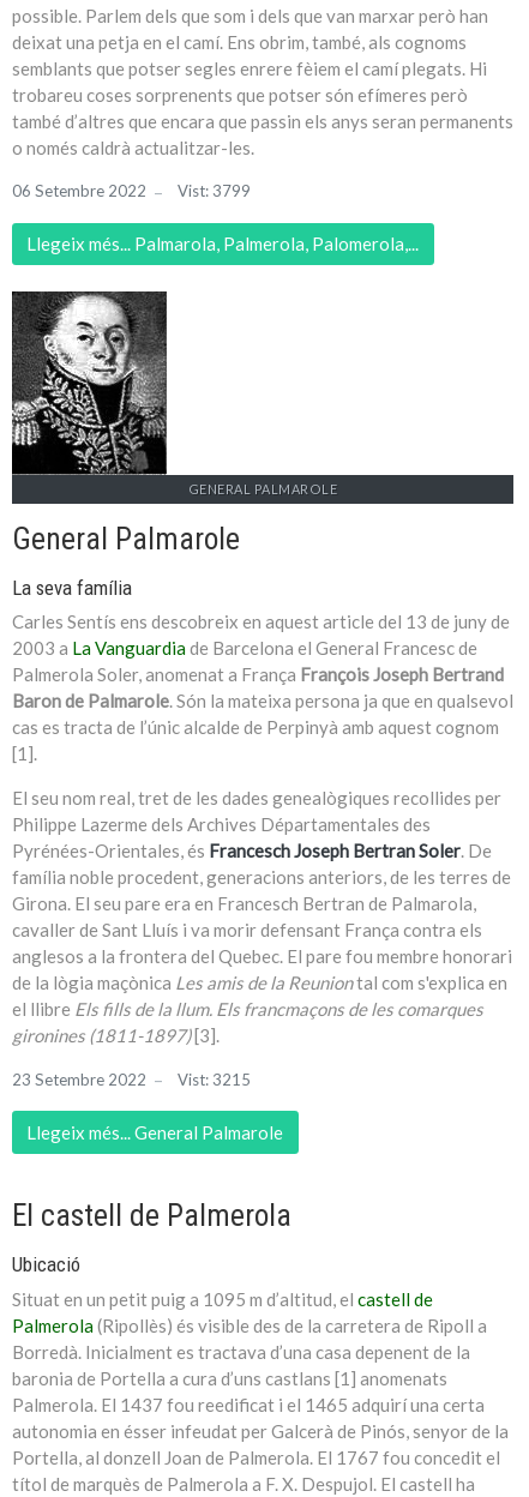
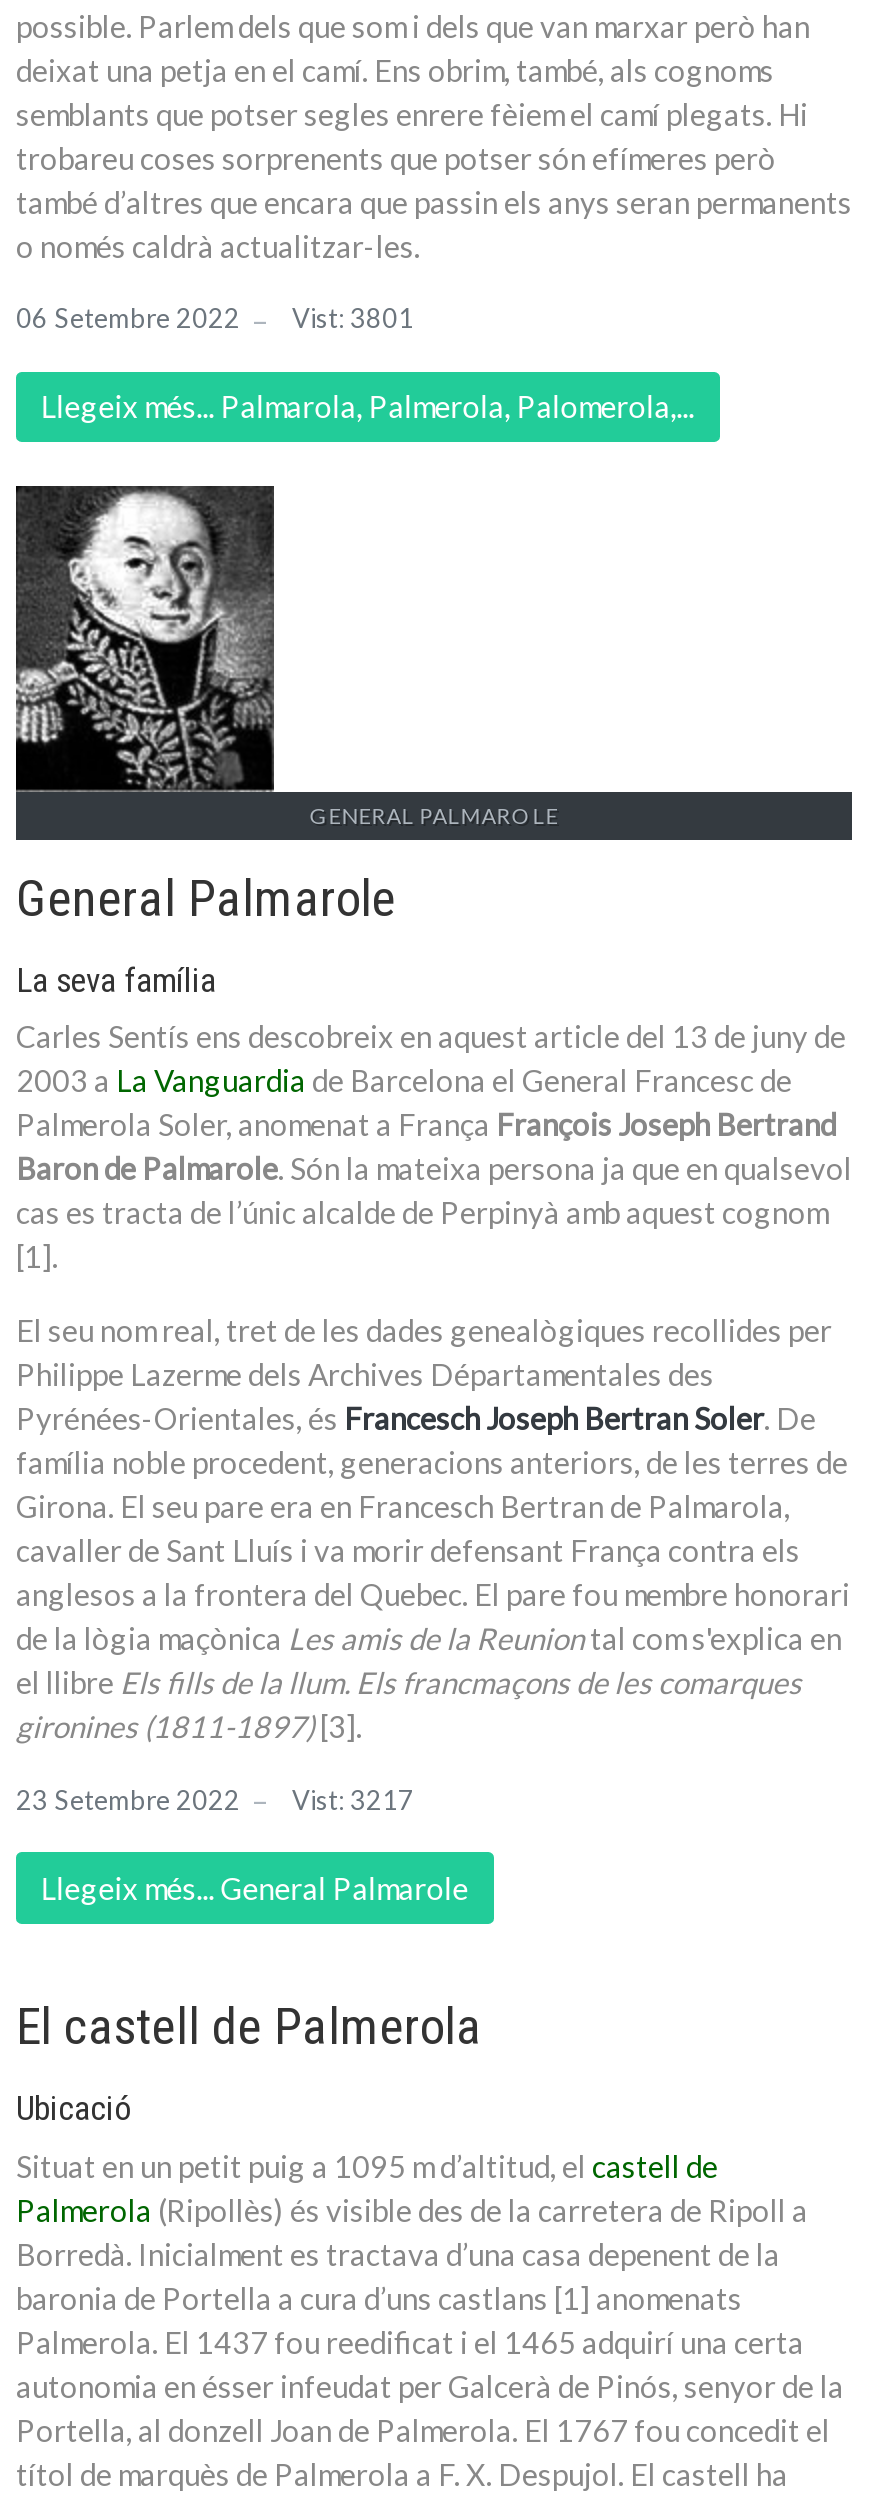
- 06 Setembre 2022 Vist: 3799
+ 06 Setembre 2022 Vist: 3801

- 23 Setembre 2022 Vist: 3215
+ 23 Setembre 2022 Vist: 3217
